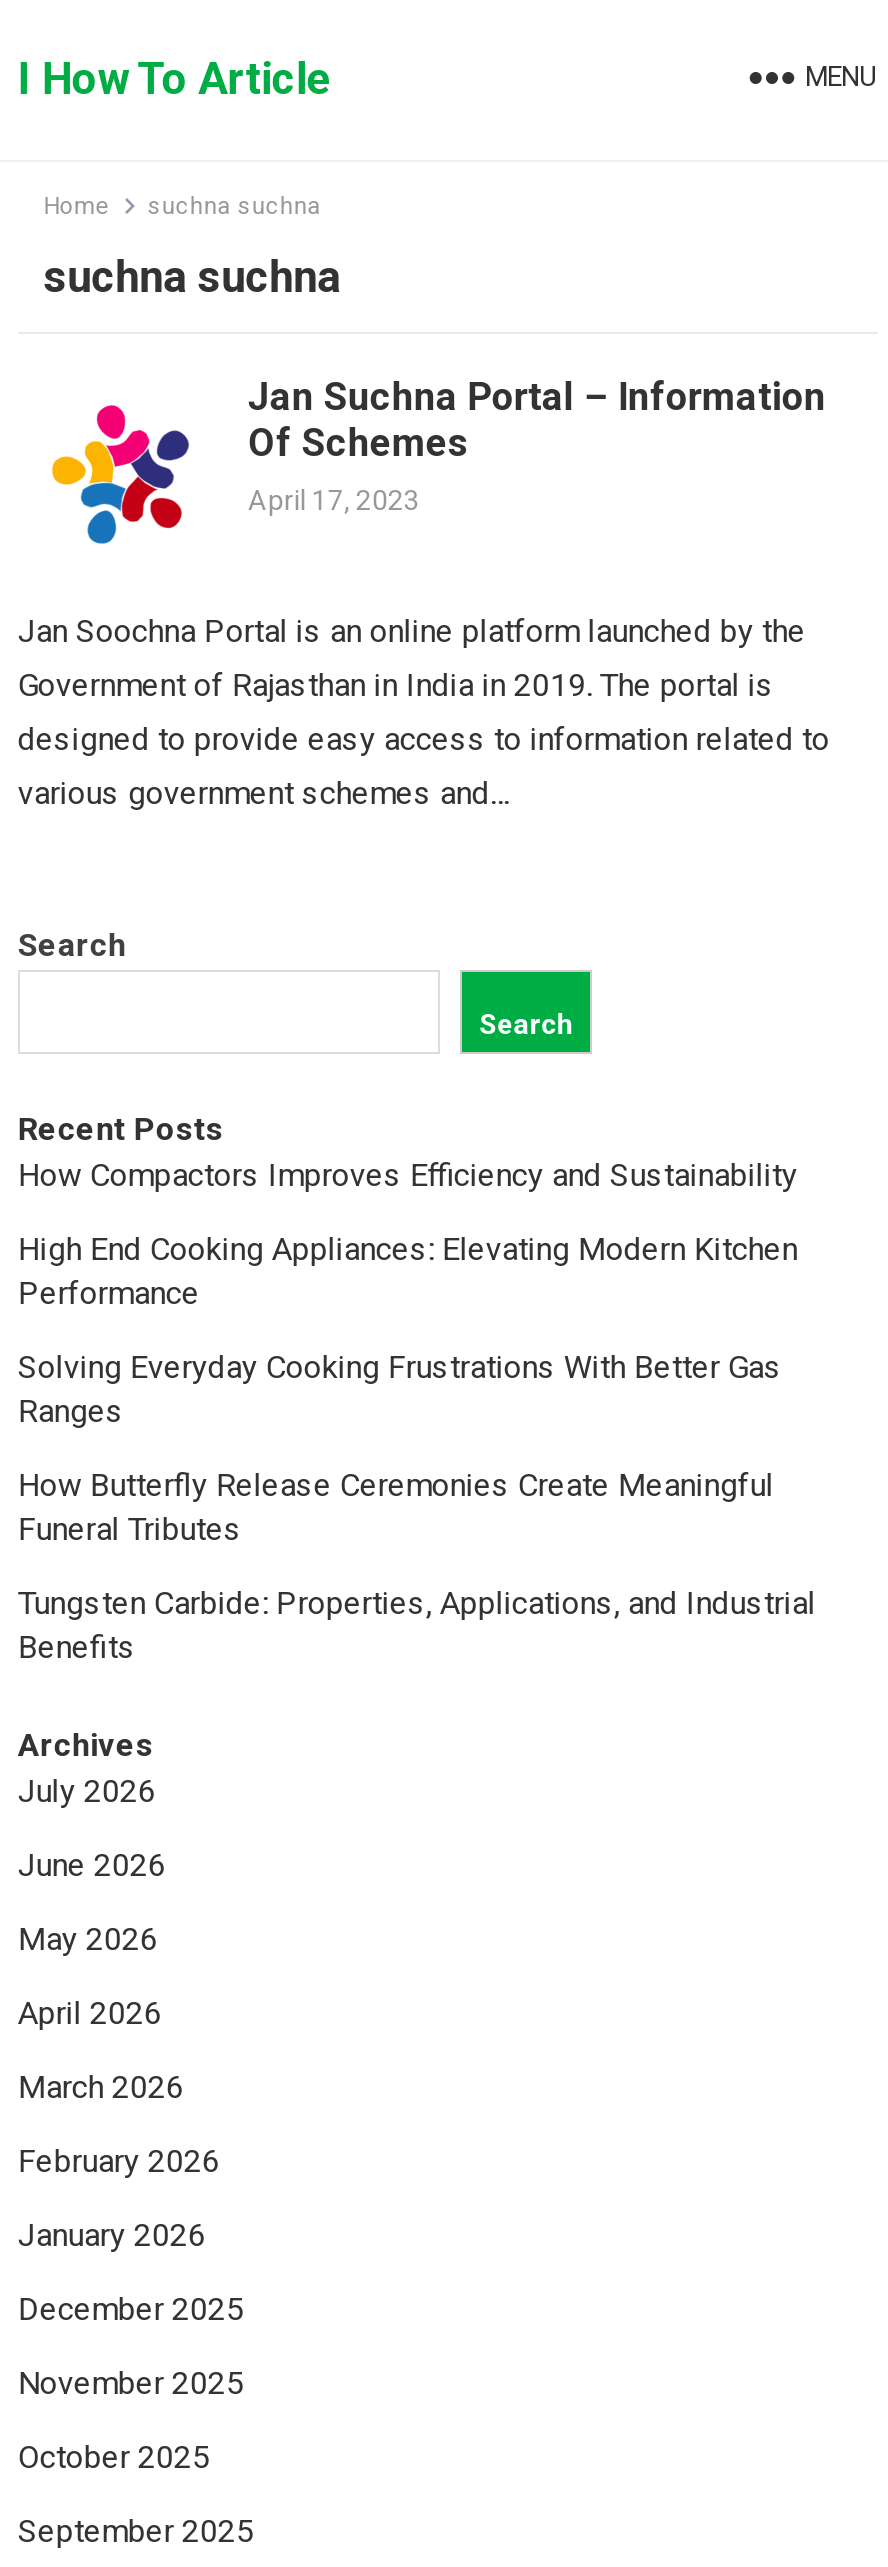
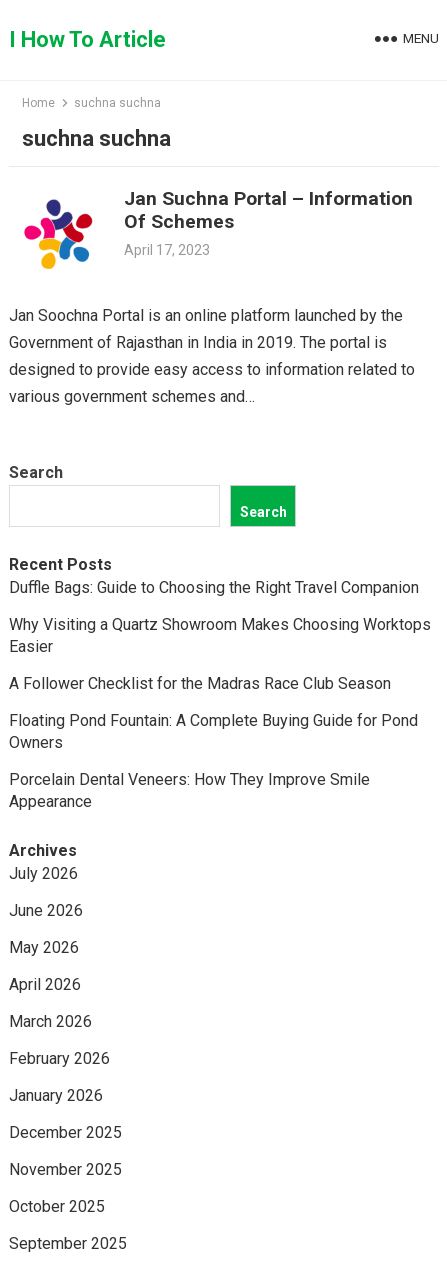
- [image]
+ [image]

- How Compactors Improves Efficiency and Sustainability
+ Duffle Bags: Guide to Choosing the Right Travel Companion

- High End Cooking Appliances: Elevating Modern Kitchen
- Performance
+ Why Visiting a Quartz Showroom Makes Choosing Worktops
+ Easier

- Solving Everyday Cooking Frustrations With Better Gas
- Ranges
+ A Follower Checklist for the Madras Race Club Season

- How Butterfly Release Ceremonies Create Meaningful
- Funeral Tributes
+ Floating Pond Fountain: A Complete Buying Guide for Pond
+ Owners

- Tungsten Carbide: Properties, Applications, and Industrial
- Benefits
+ Porcelain Dental Veneers: How They Improve Smile
+ Appearance
